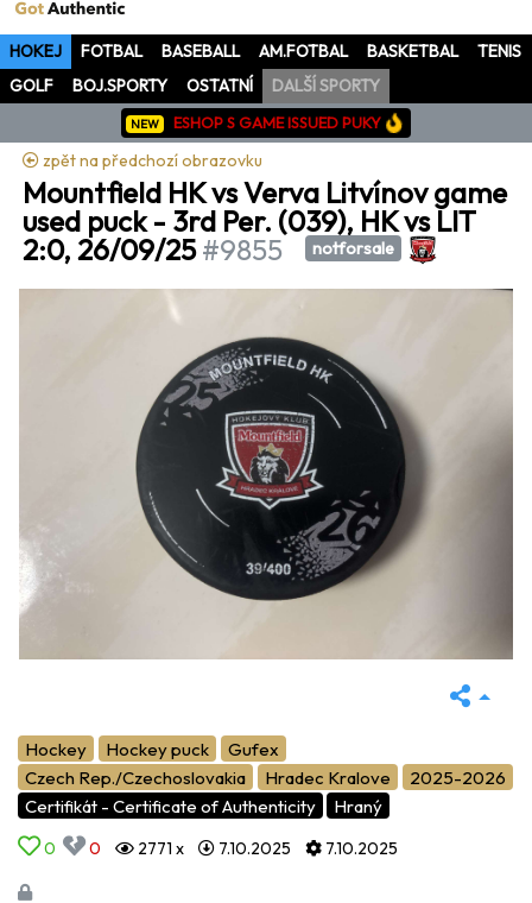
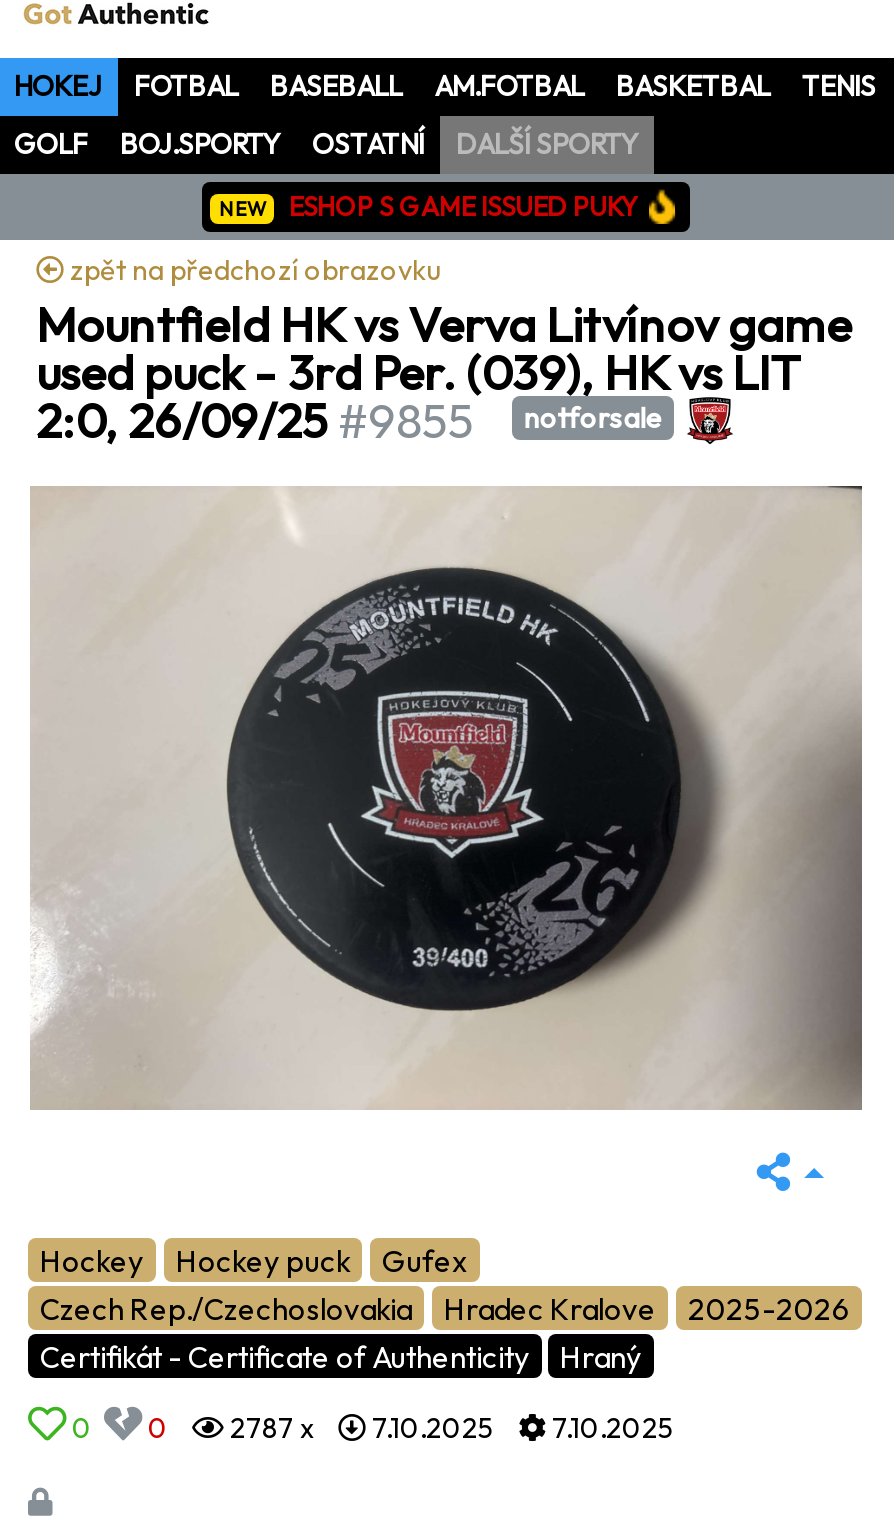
- 2771 x
+ 2787 x
